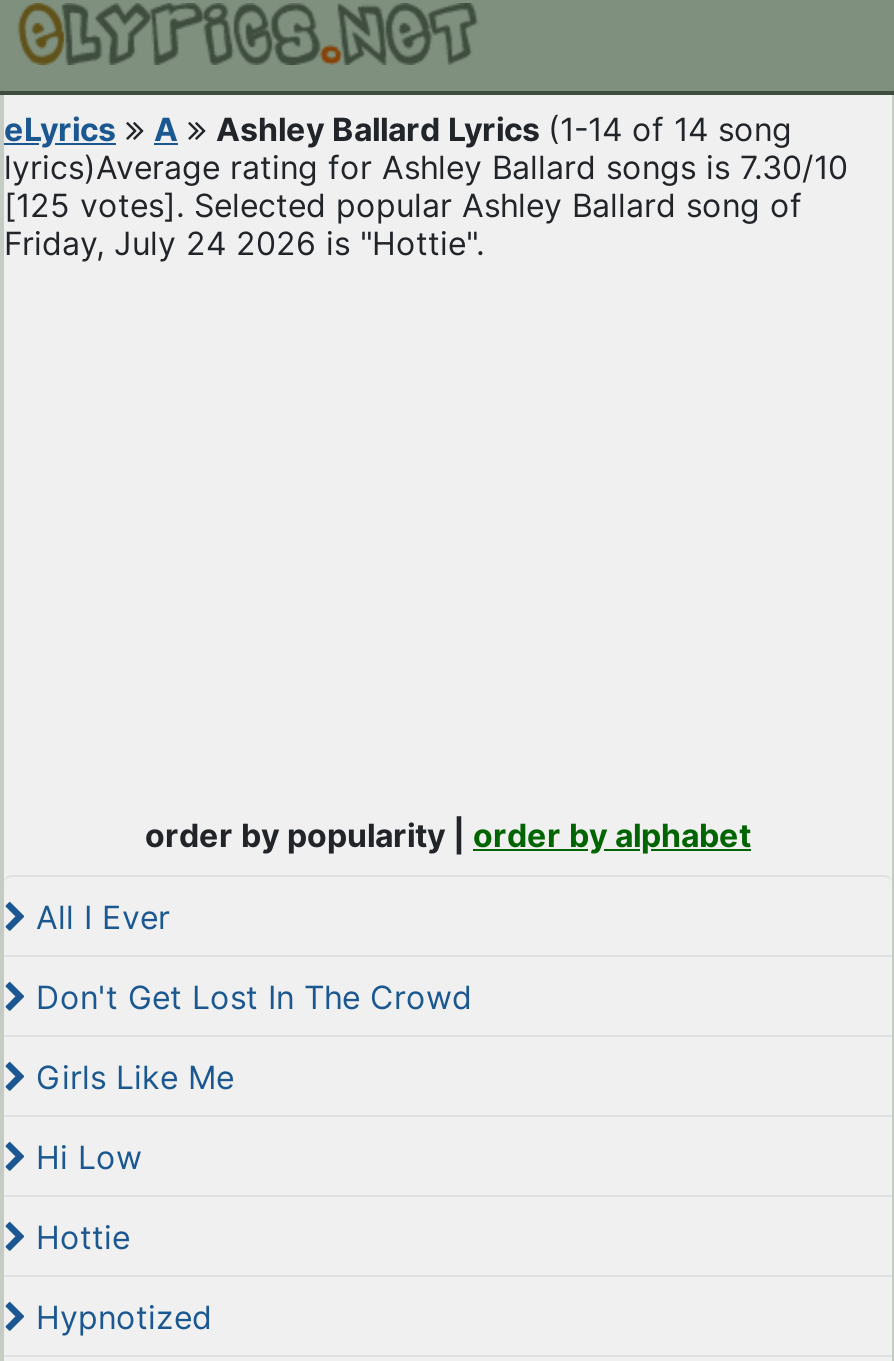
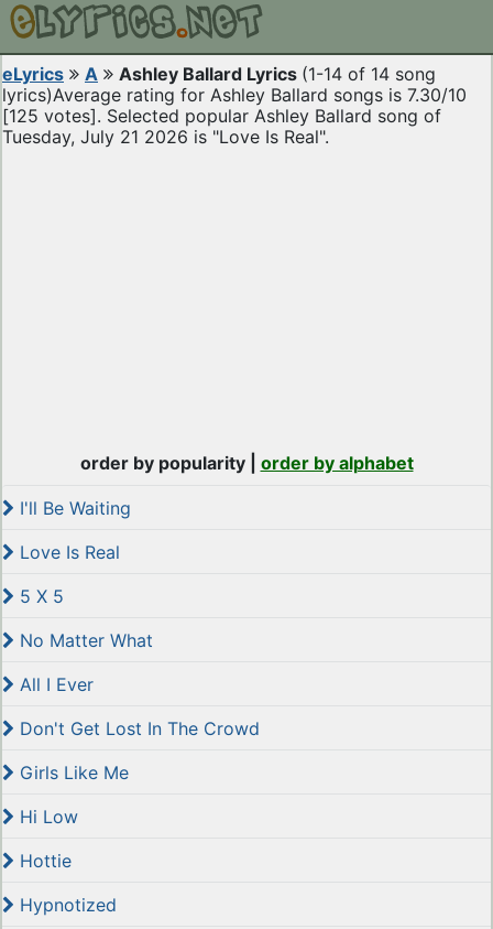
- Friday, July 24 2026 is "Hottie".
+ Tuesday, July 21 2026 is "Love Is Real".

+ I'll Be Waiting
+ Love Is Real
+ 5 X 5
+ No Matter What
